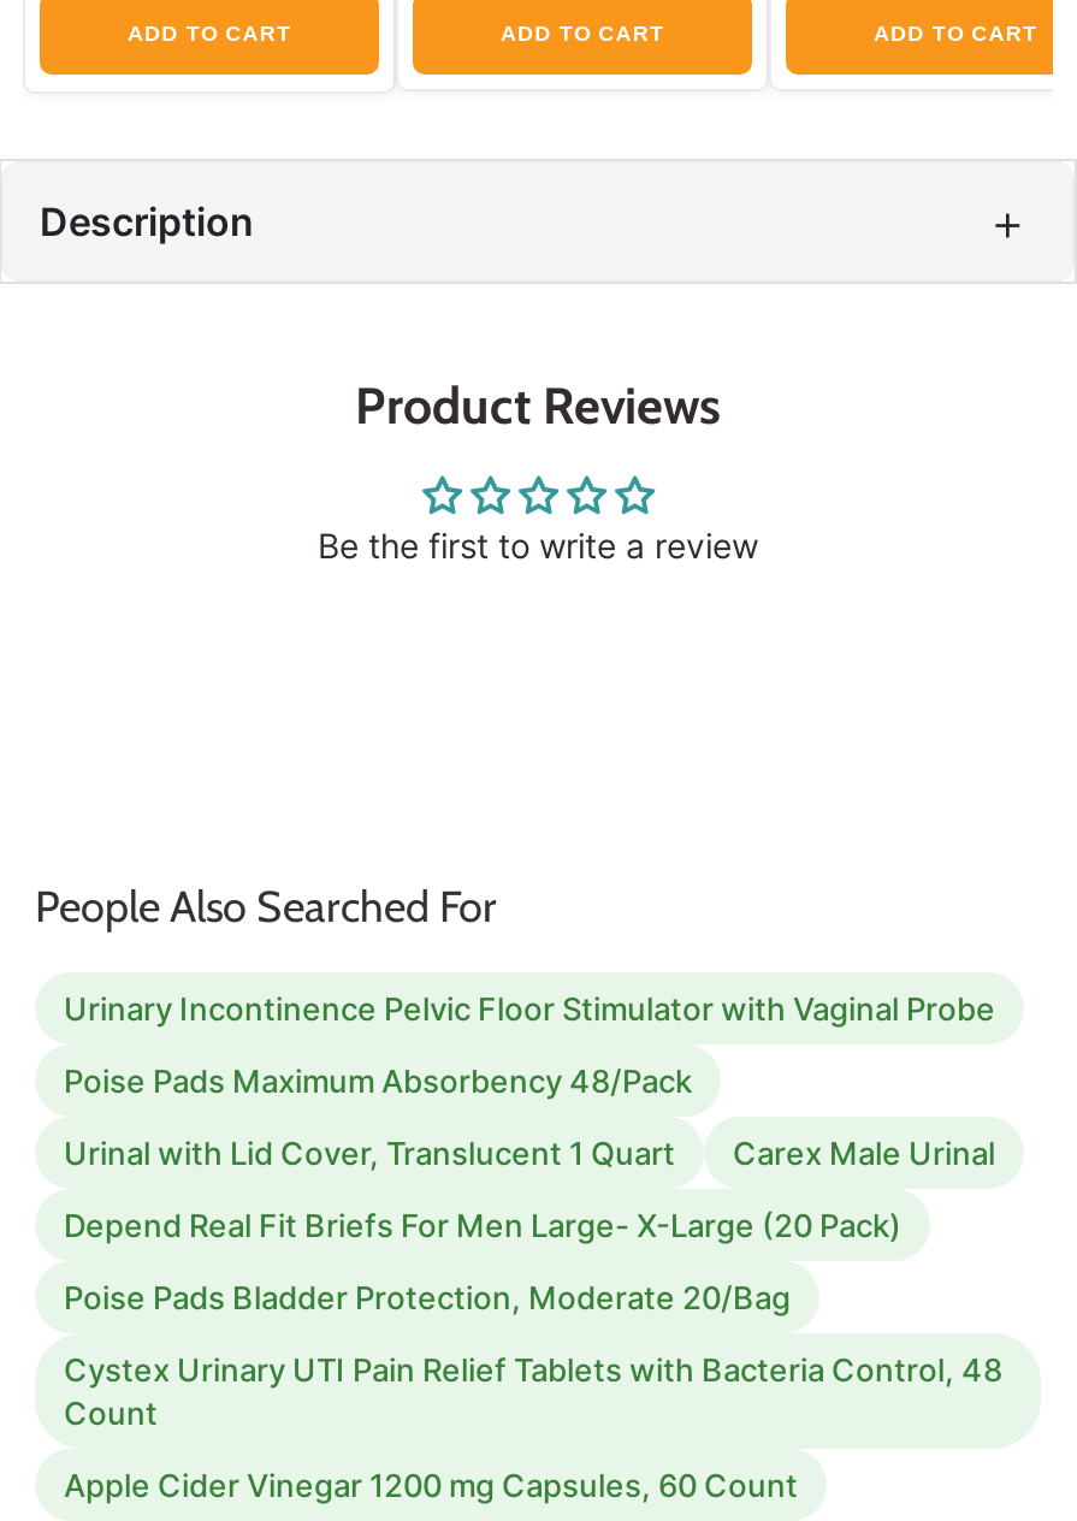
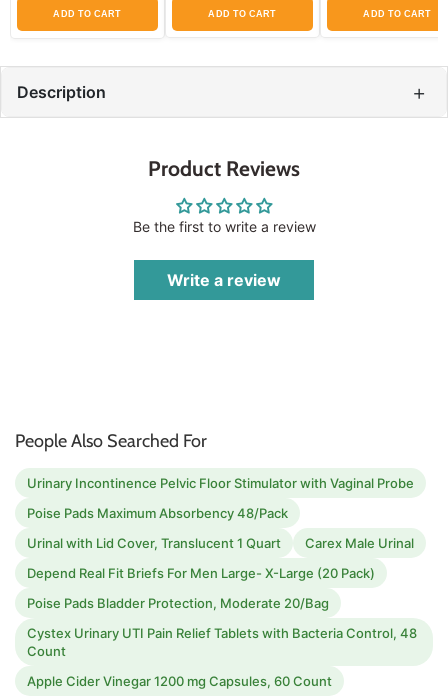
+ Write a review
